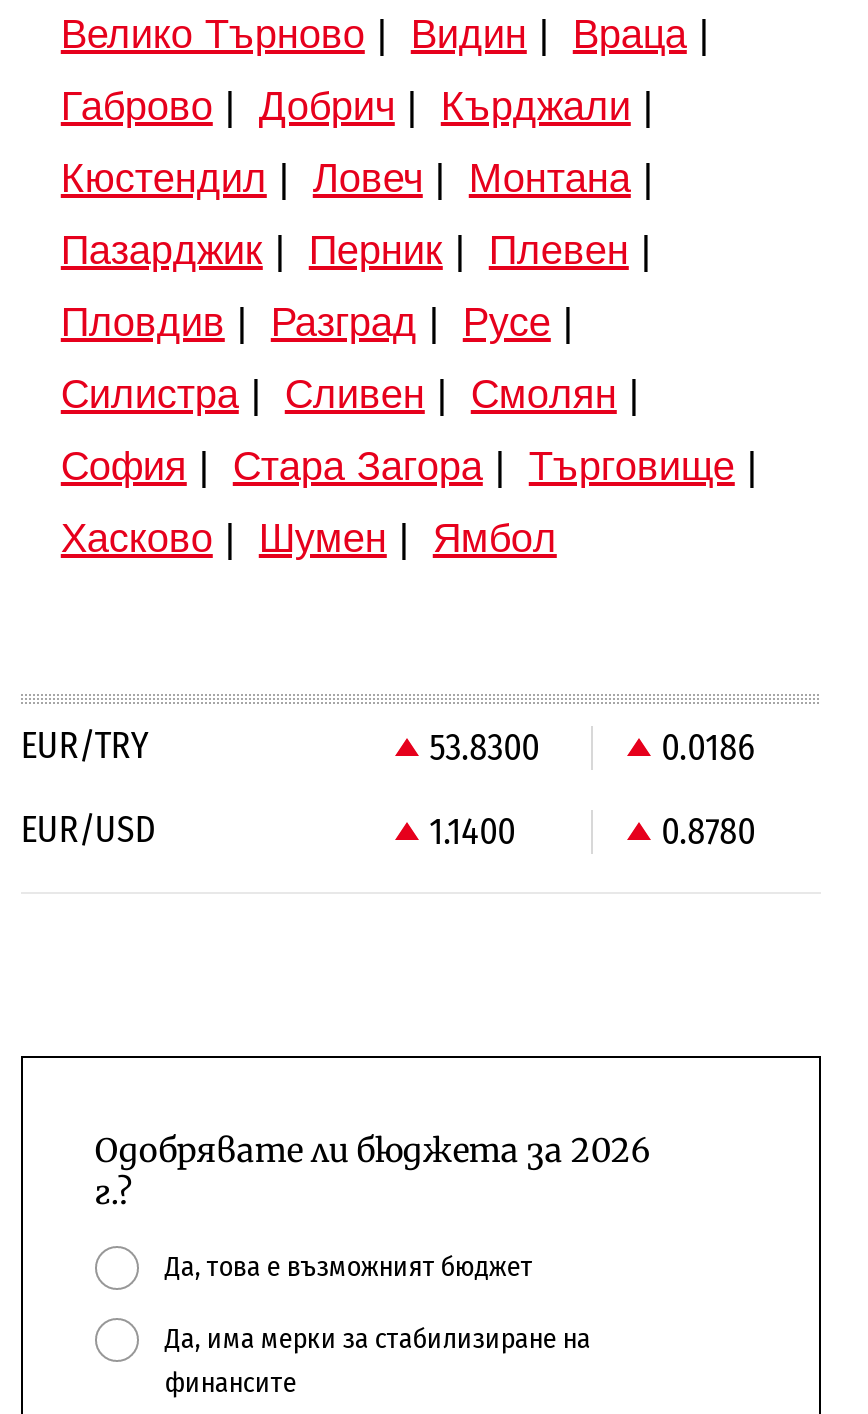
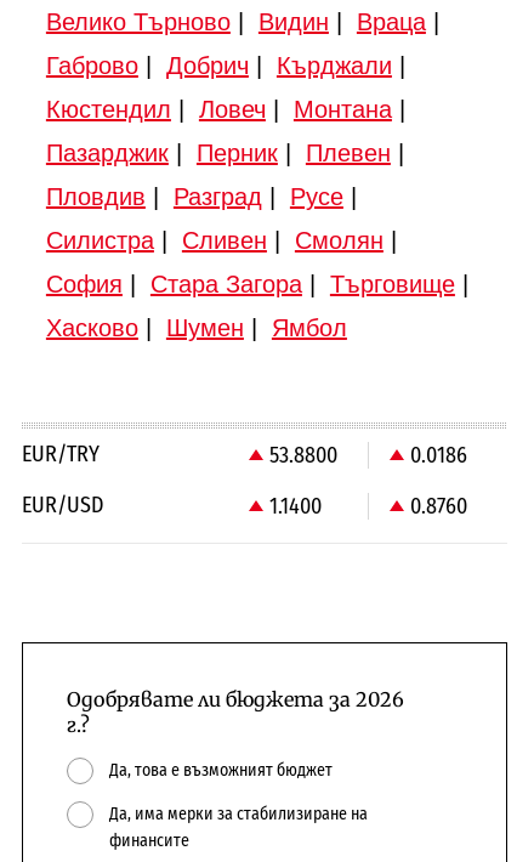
- 53.8300
+ 53.8800

- 0.8780
+ 0.8760
